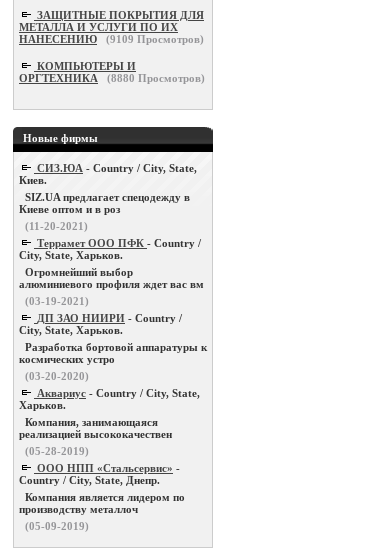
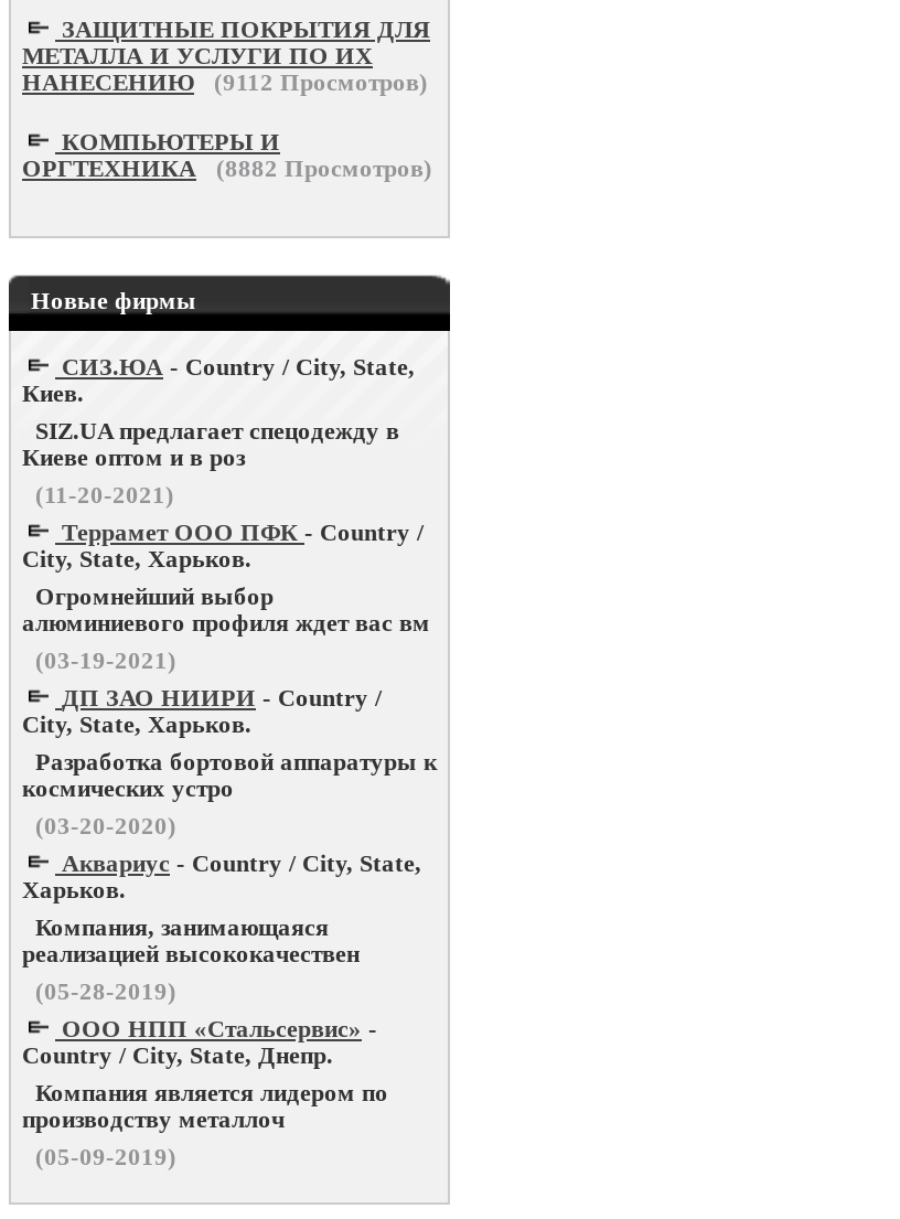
- НАНЕСЕНИЮ (9109Просмотров)
+ НАНЕСЕНИЮ (9112Просмотров)

- ОРГТЕХНИКА (8880 Просмотров)
+ ОРГТЕХНИКА (8882 Просмотров)
